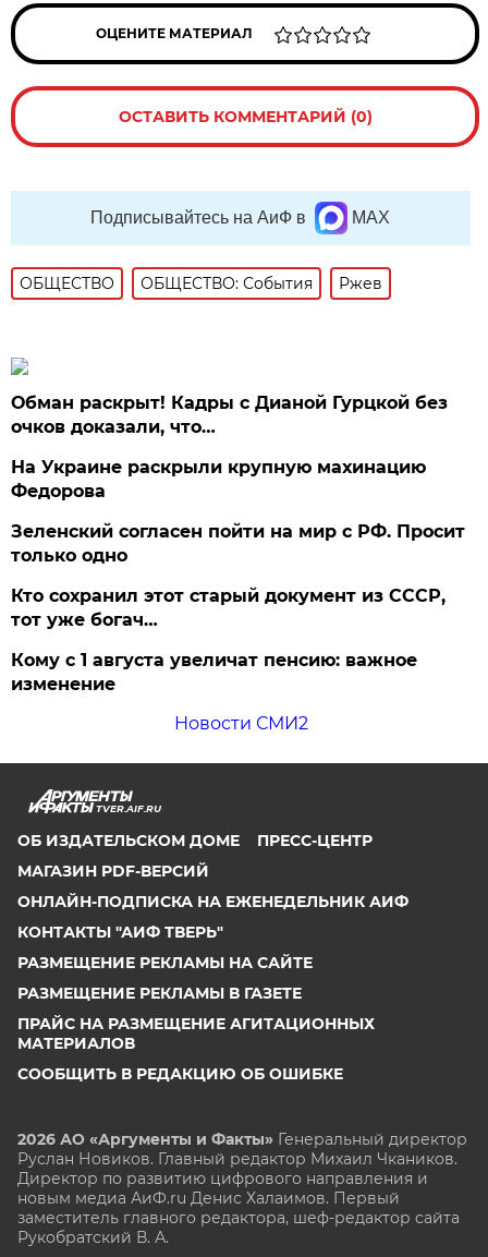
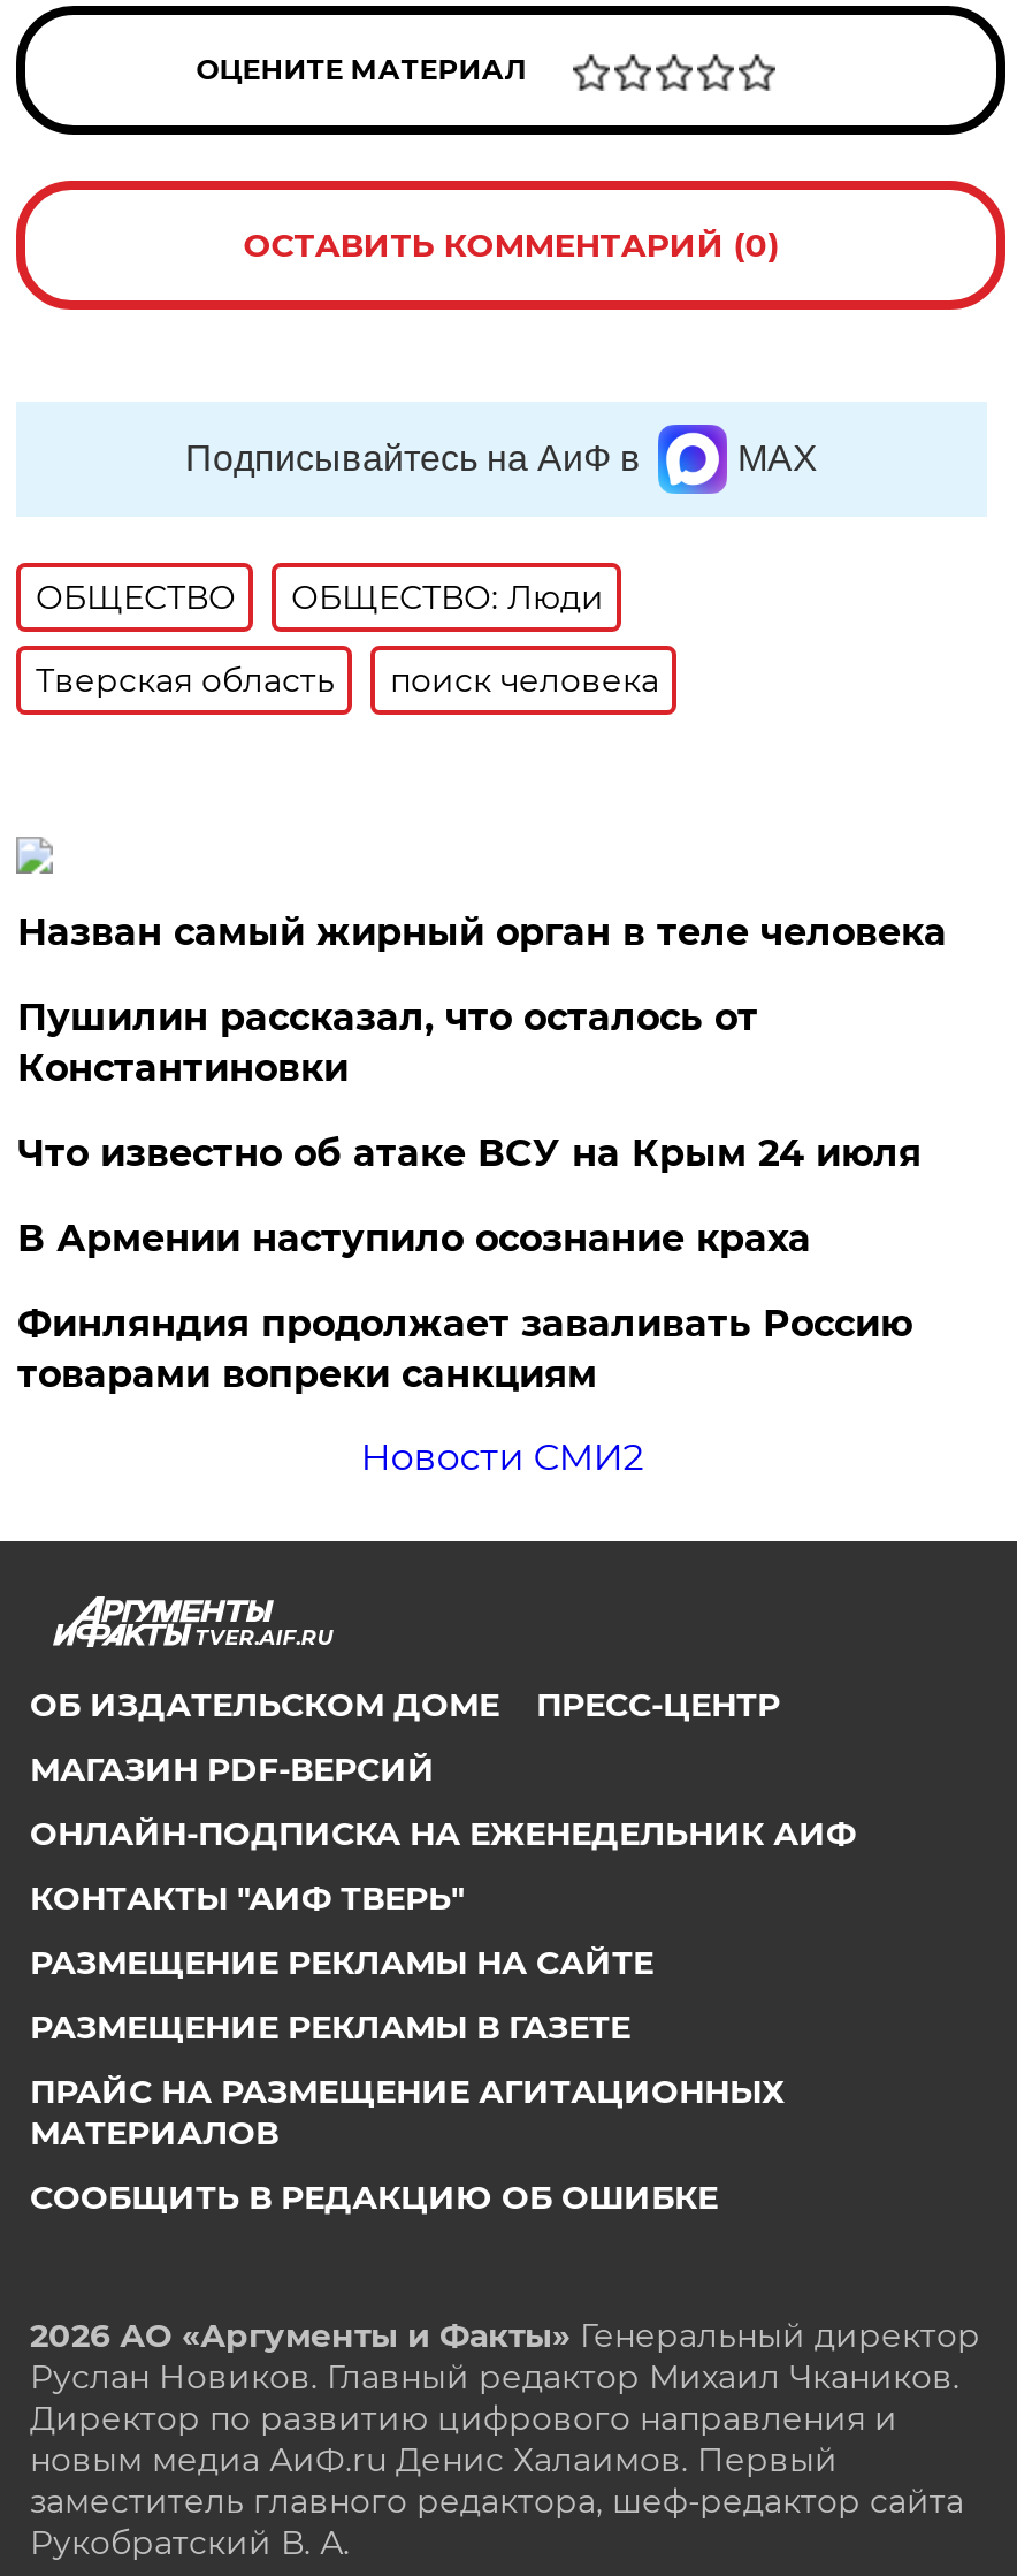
- ОБЩЕСТВО: События
- Ржев
+ ОБЩЕСТВО: Люди
+ Тверская область
+ поиск человека

- Обман раскрыт! Кадры с Дианой Гурцкой без
- очков доказали, что…
- На Украине раскрыли крупную махинацию
- Федорова
- Зеленский согласен пойти на мир с РФ. Просит
- только одно
- Кто сохранил этот старый документ из СССР,
- тот уже богач…
- Кому с 1 августа увеличат пенсию: важное
- изменение
+ Назван самый жирный орган в теле человека
+ Пушилин рассказал, что осталось от
+ Константиновки
+ Что известно об атаке ВСУ на Крым 24 июля
+ В Армении наступило осознание краха
+ Финляндия продолжает заваливать Россию
+ товарами вопреки санкциям
